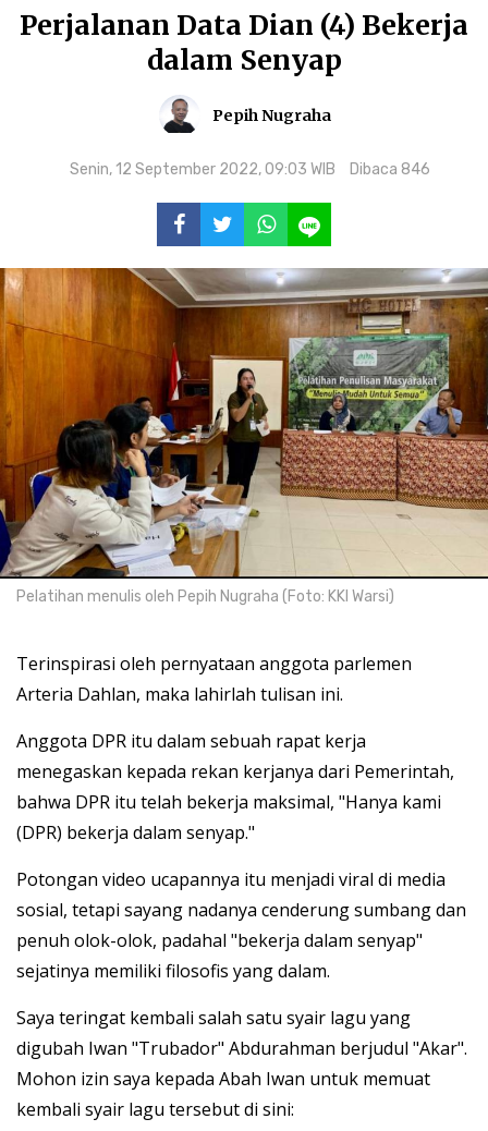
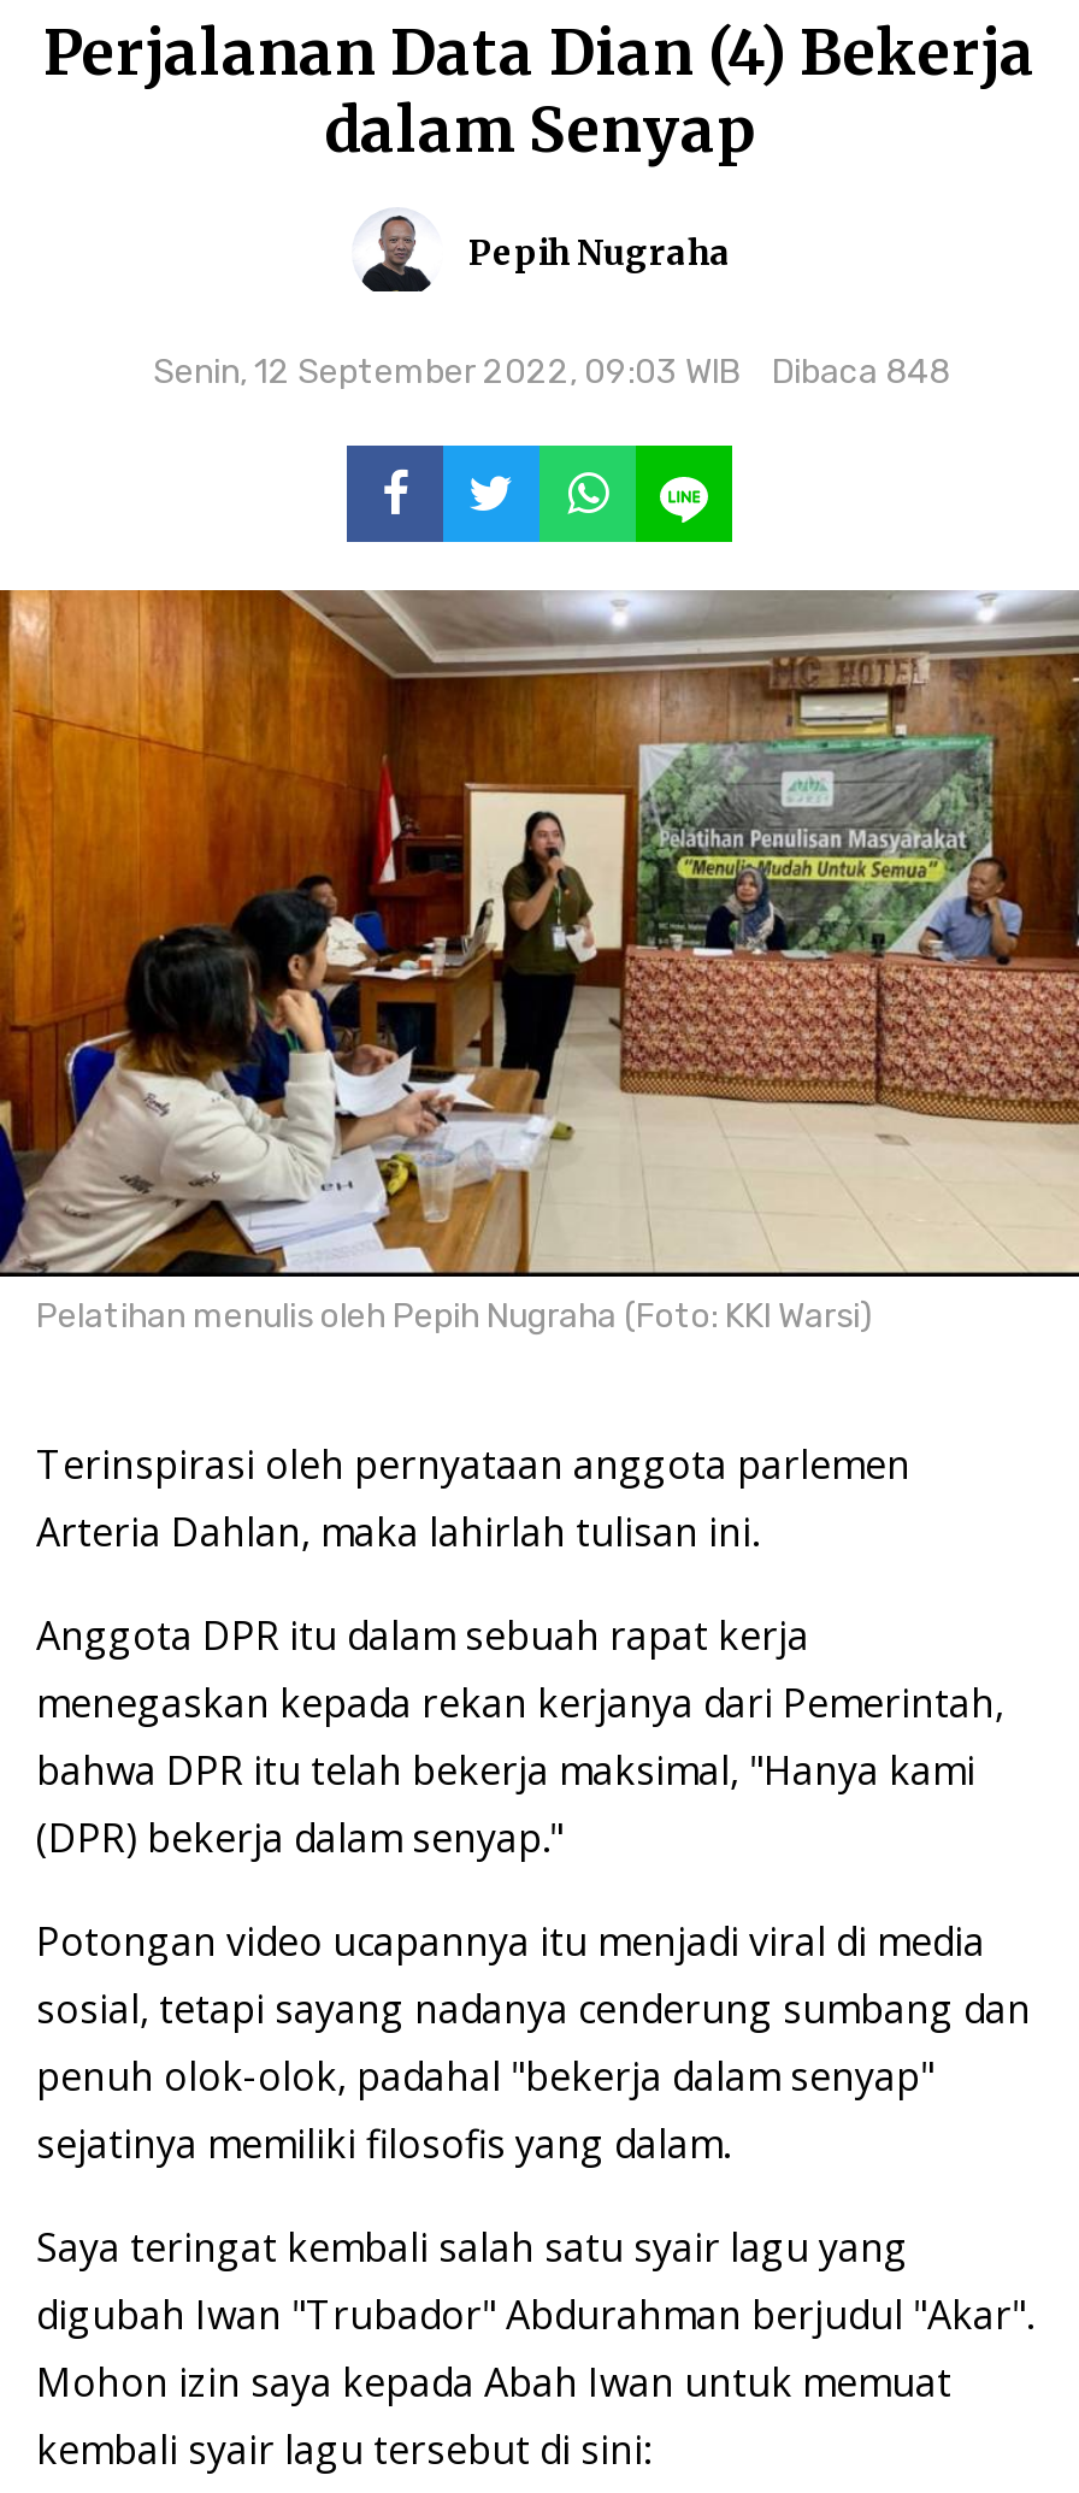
- Senin, 12 September 2022, 09:03 WIB Dibaca 846
+ Senin, 12 September 2022, 09:03 WIB Dibaca 848
